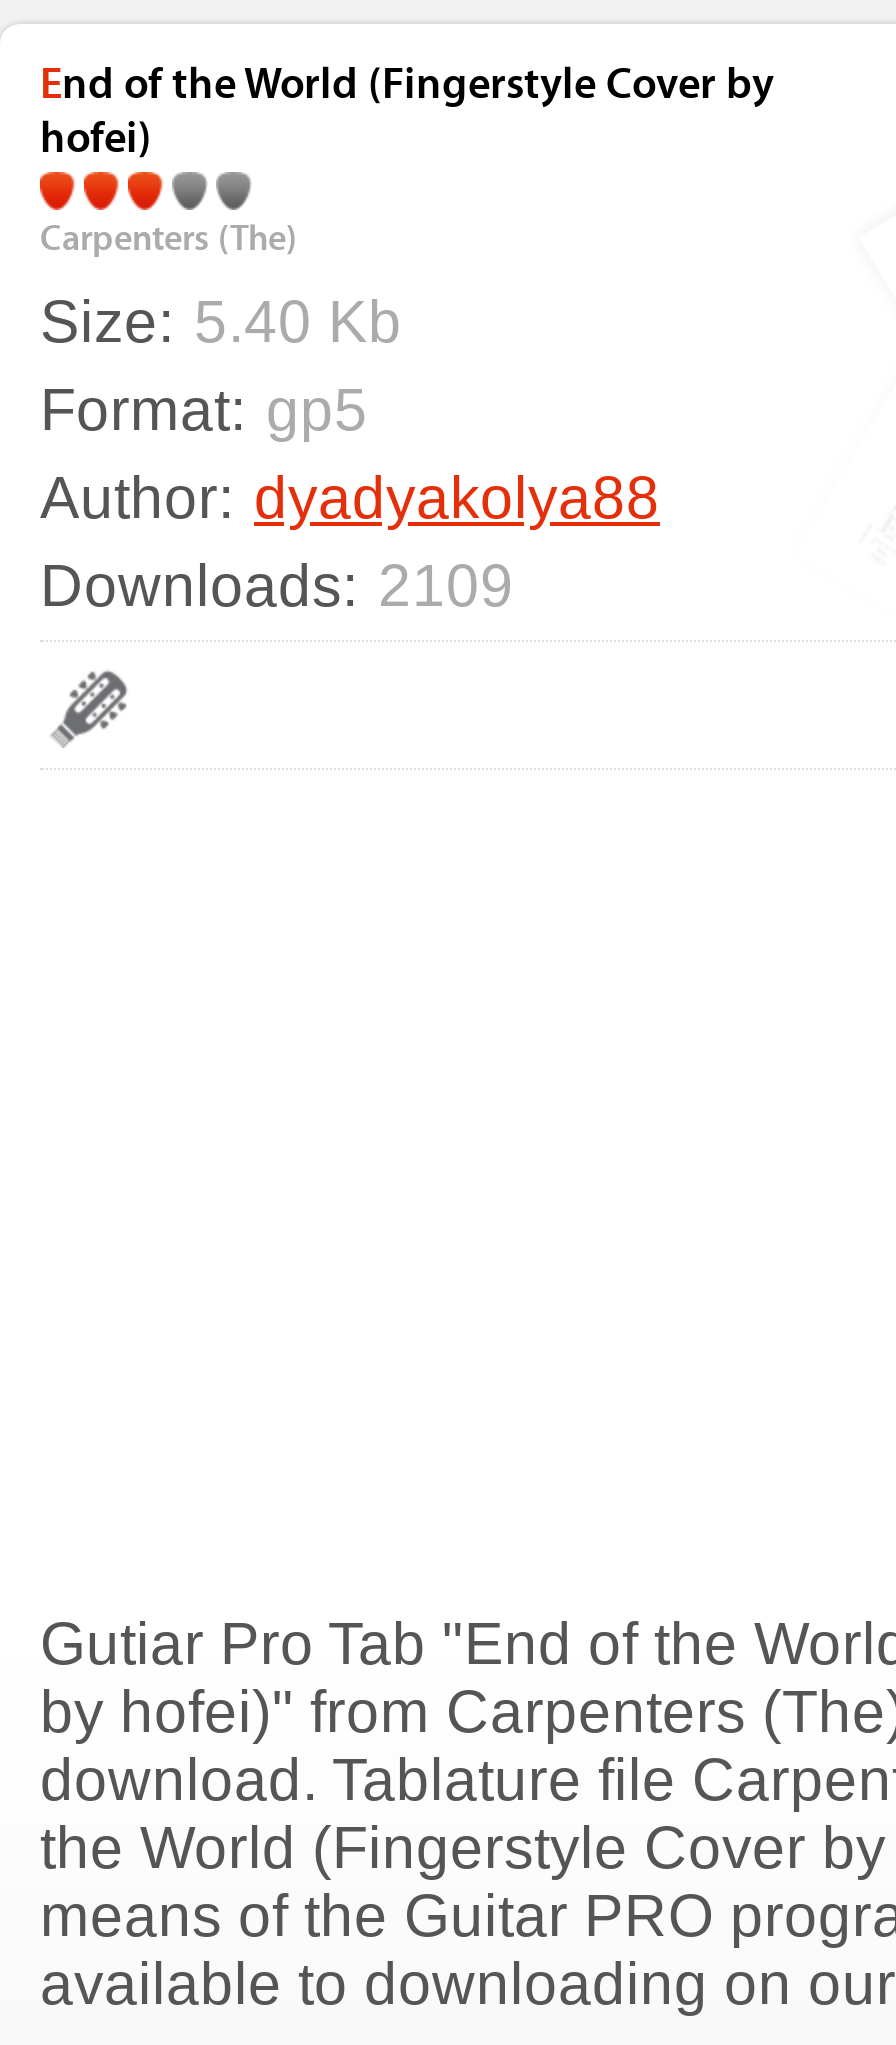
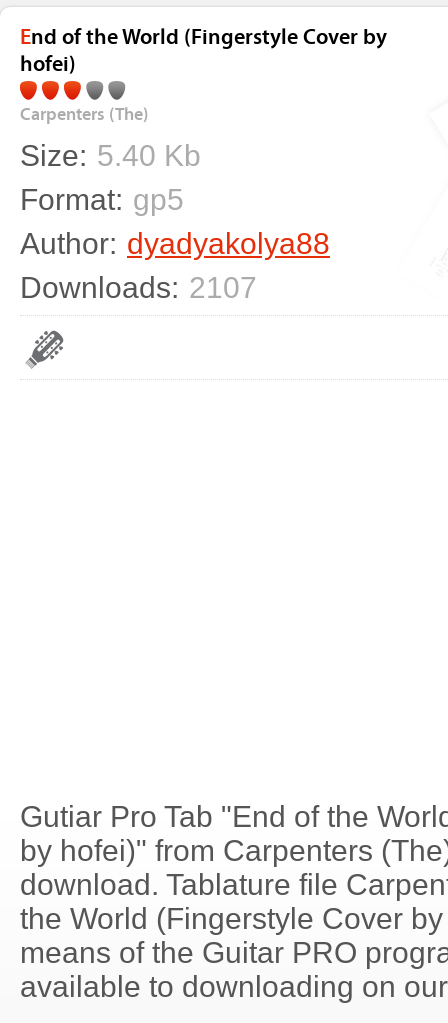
- Downloads: 2109
+ Downloads: 2107
